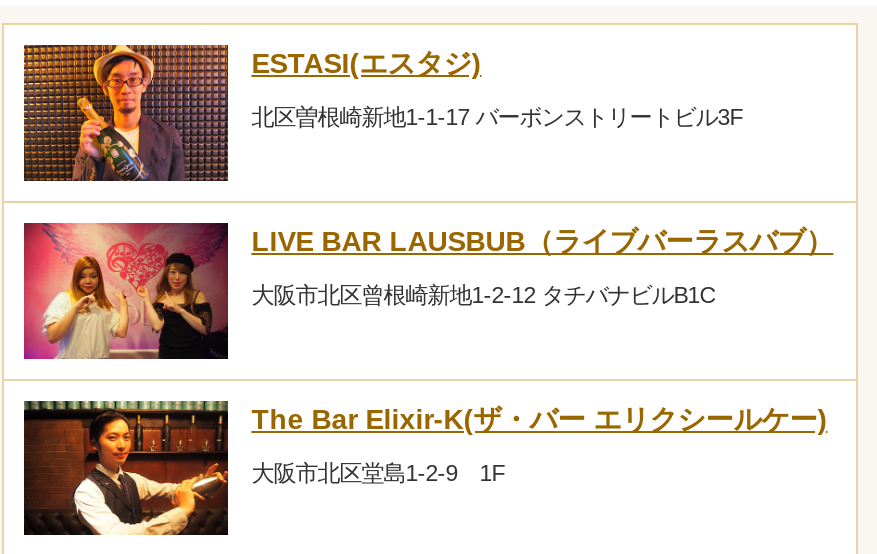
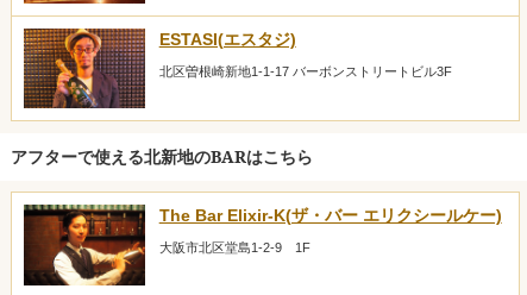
- LIVE BAR LAUSBUB（ライブバーラスバブ）
- 大阪市北区曾根崎新地1-2-12 タチバナビルB1C
+ アフターで使える北新地のBARはこちら
